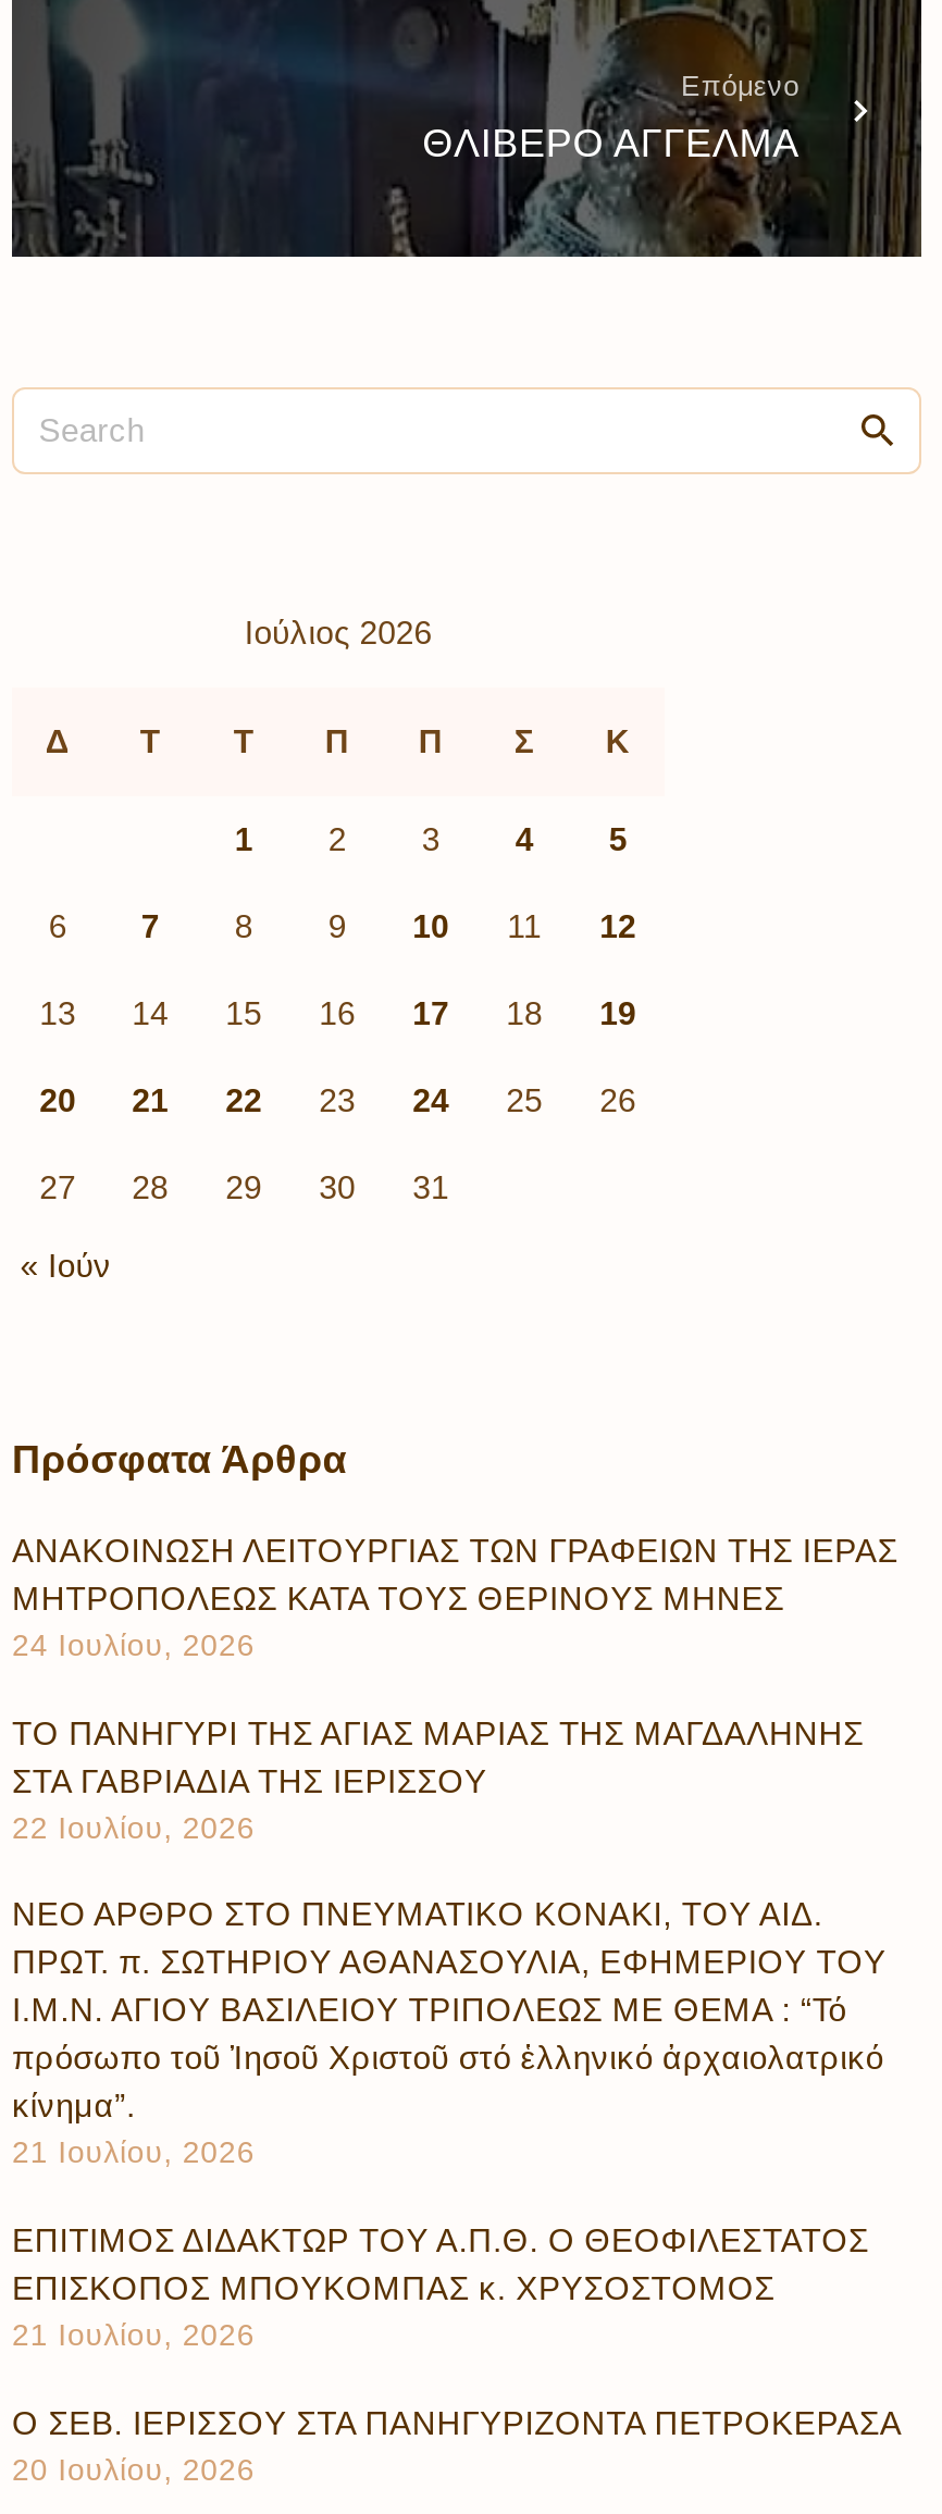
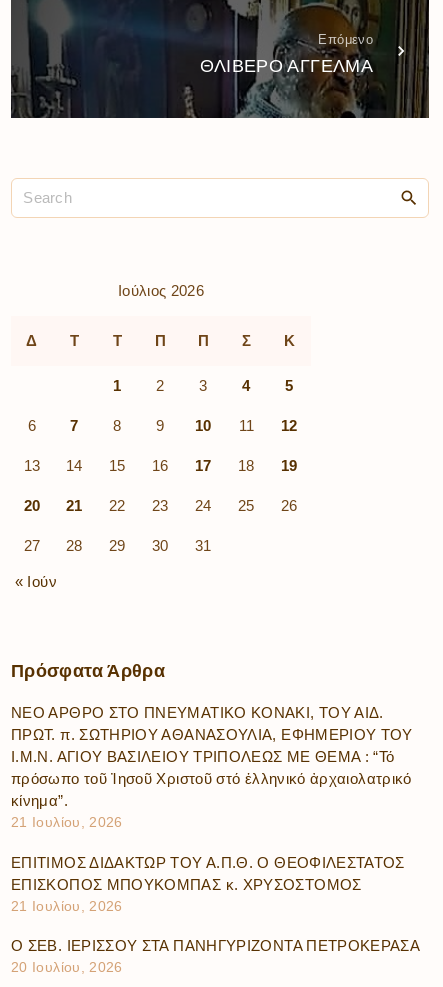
- ΑΝΑΚΟΙΝΩΣΗ ΛΕΙΤΟΥΡΓΙΑΣ ΤΩΝ ΓΡΑΦΕΙΩΝ ΤΗΣ ΙΕΡΑΣ
- ΜΗΤΡΟΠΟΛΕΩΣ ΚΑΤΑ ΤΟΥΣ ΘΕΡΙΝΟΥΣ ΜΗΝΕΣ
- 24 Ιουλίου, 2026
- ΤΟ ΠΑΝΗΓΥΡΙ ΤΗΣ ΑΓΙΑΣ ΜΑΡΙΑΣ ΤΗΣ ΜΑΓΔΑΛΗΝΗΣ
- ΣΤΑ ΓΑΒΡΙΑΔΙΑ ΤΗΣ ΙΕΡΙΣΣΟΥ
- 22 Ιουλίου, 2026
